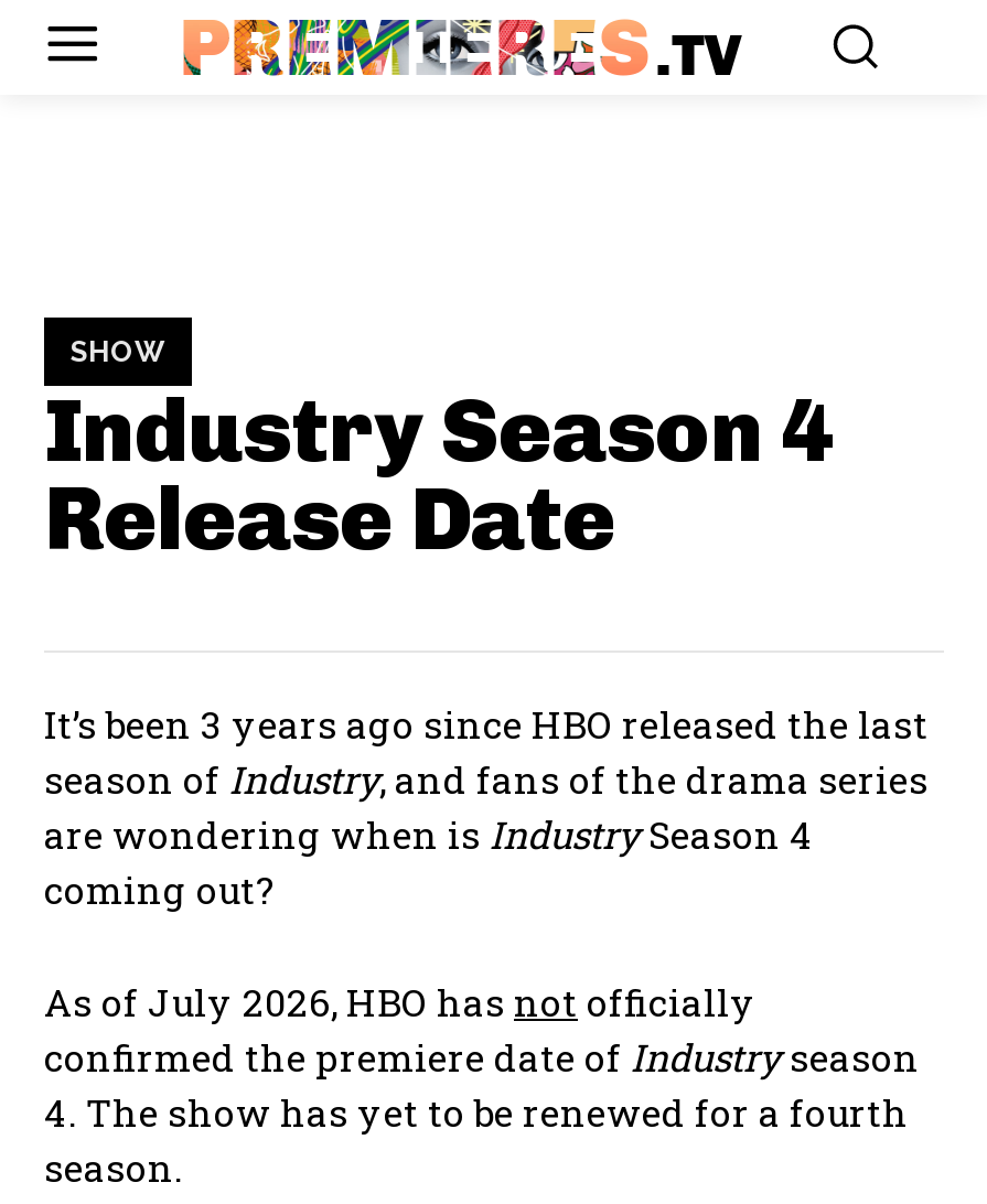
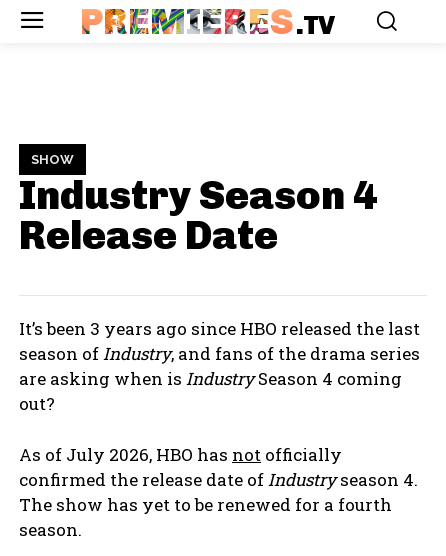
- are wondering when is IndustrySeason 4
- coming out?
+ are asking when is IndustrySeason 4 coming
+ out?

- confirmed the premiere date of Industryseason
- 4. The show has yet to be renewed for a fourth
+ confirmed the release date of Industryseason 4.
+ The show has yet to be renewed for a fourth
